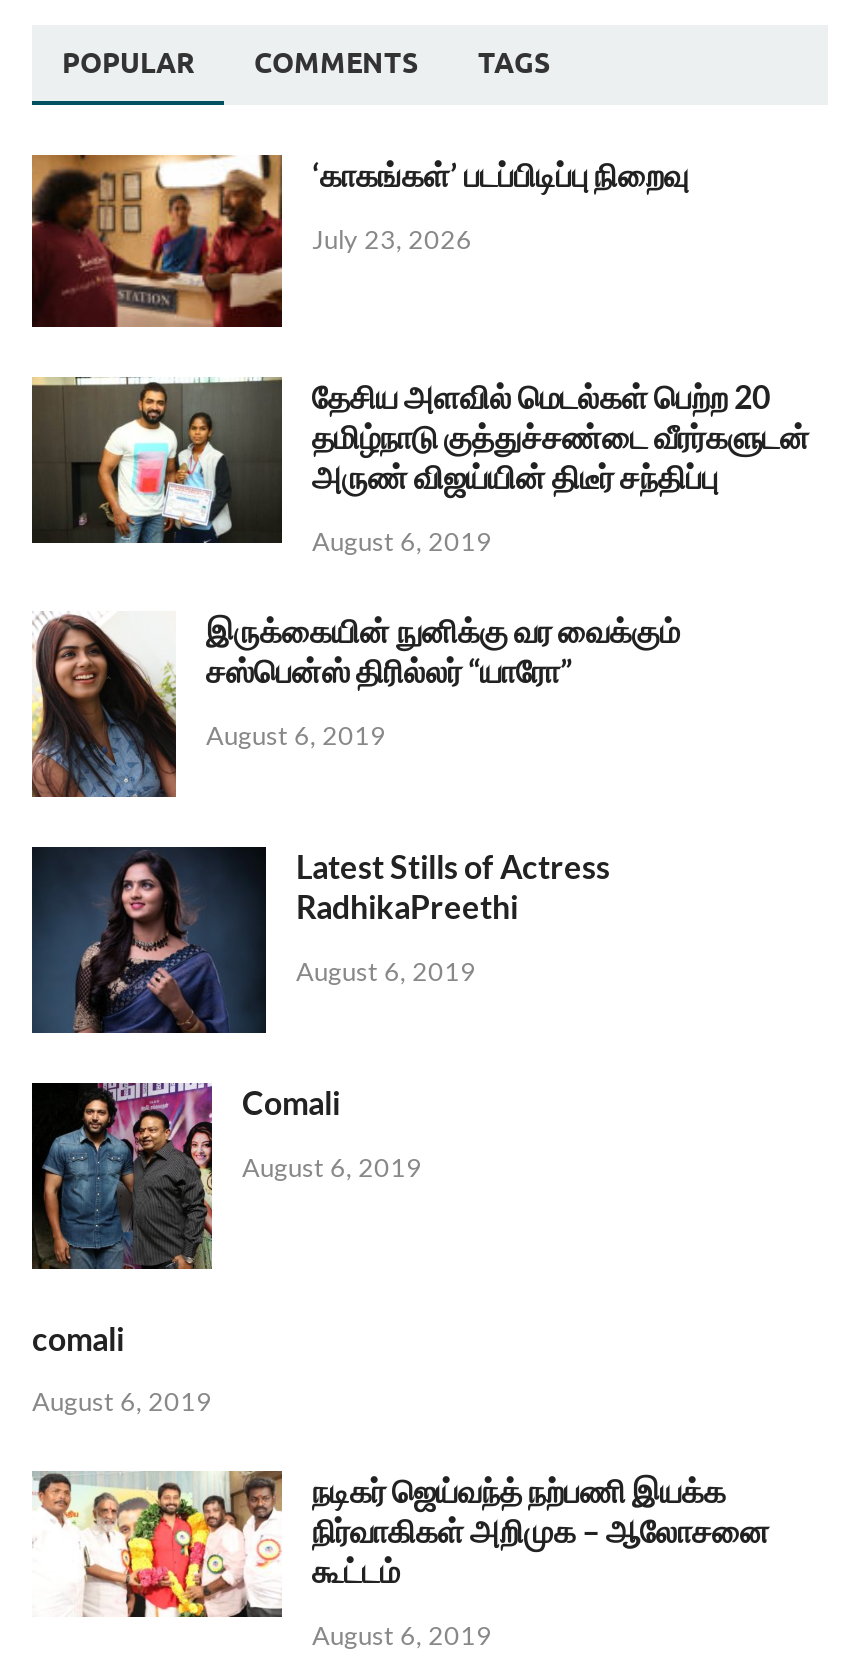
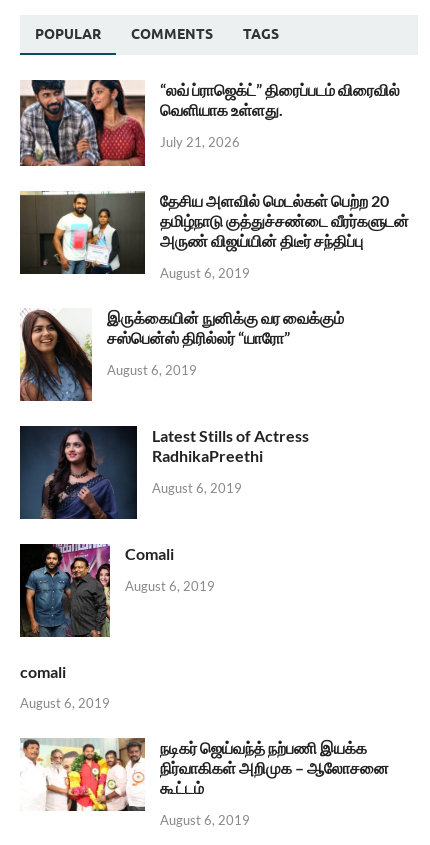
- [image]
- ‘காகங்கள்’ படப்பிடிப்பு நிறைவு
+ [image]
+ “லவ் ப்ராஜெக்ட்” திரைப்படம் விரைவில்
+ வெளியாக உள்ளது.

- July 23, 2026
+ July 21, 2026
